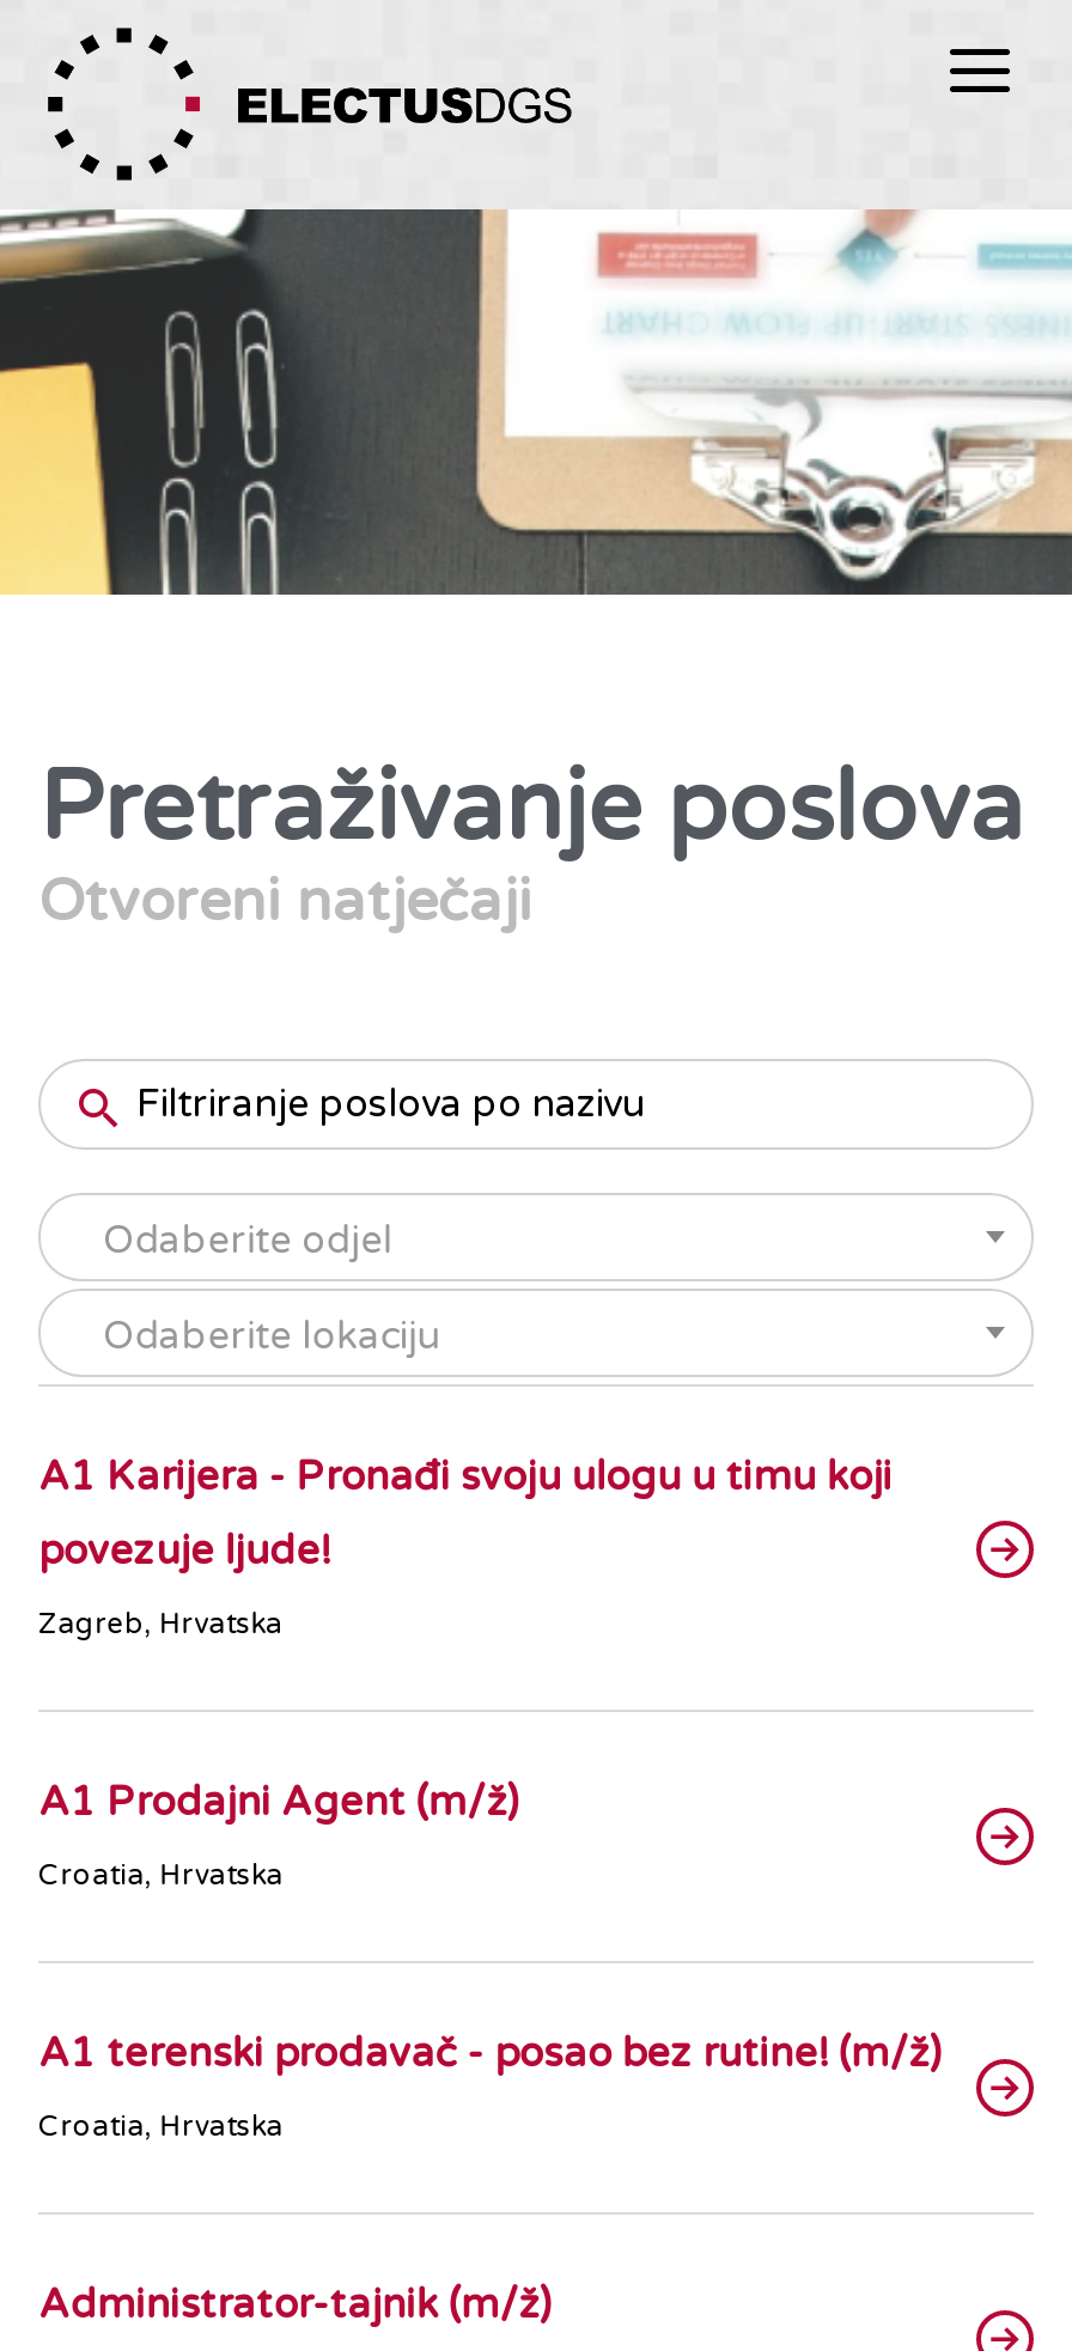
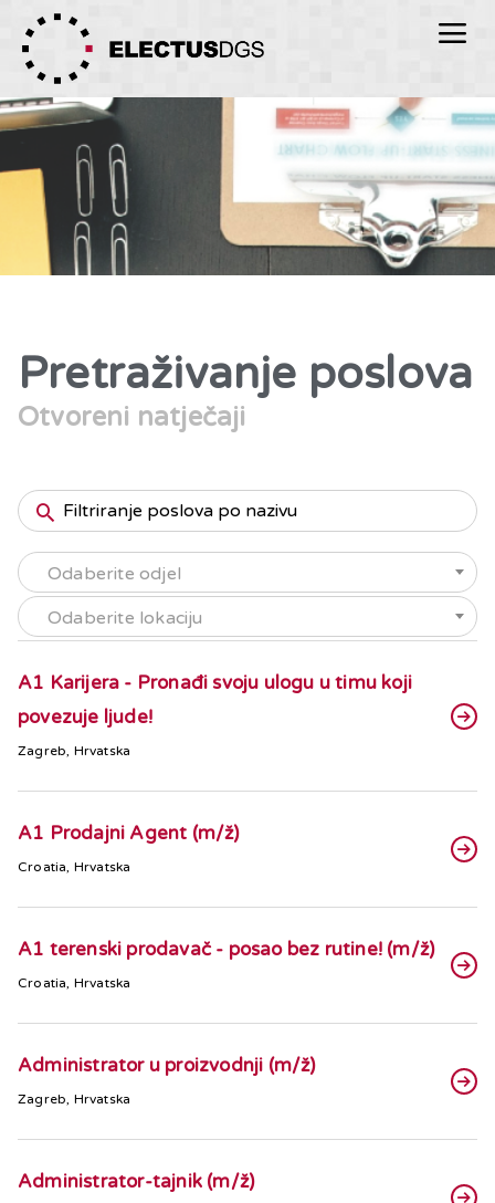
+ Administrator u proizvodnji (m/ž)
+ Zagreb, Hrvatska
